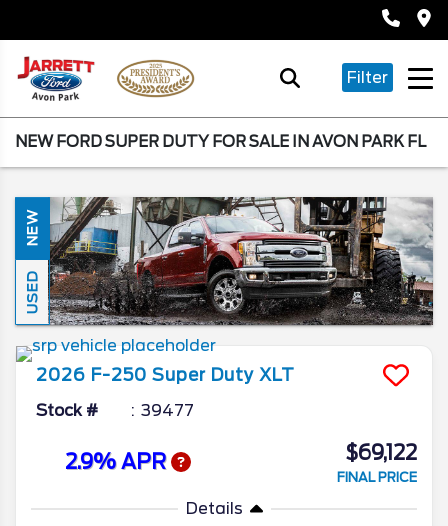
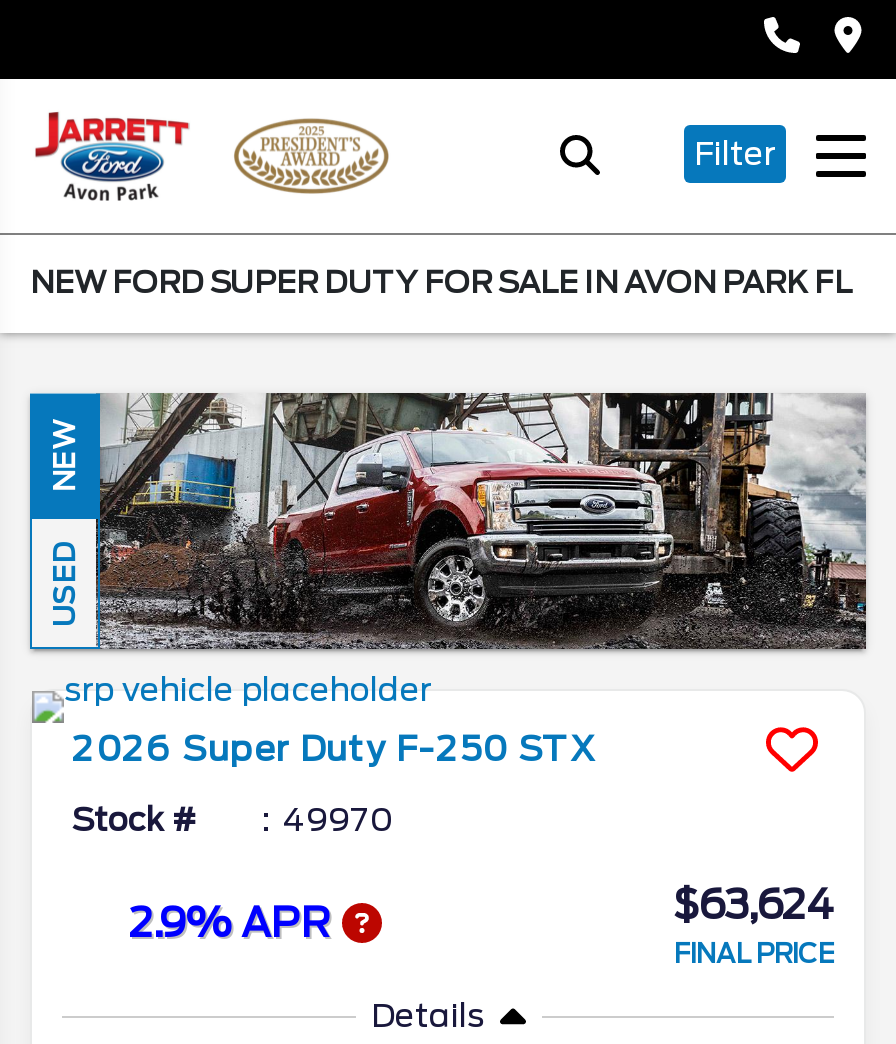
- 2026 F-250 Super Duty XLT
+ 2026 Super Duty F-250 STX

- 39477
+ 49970

- $69,122
+ $63,624
